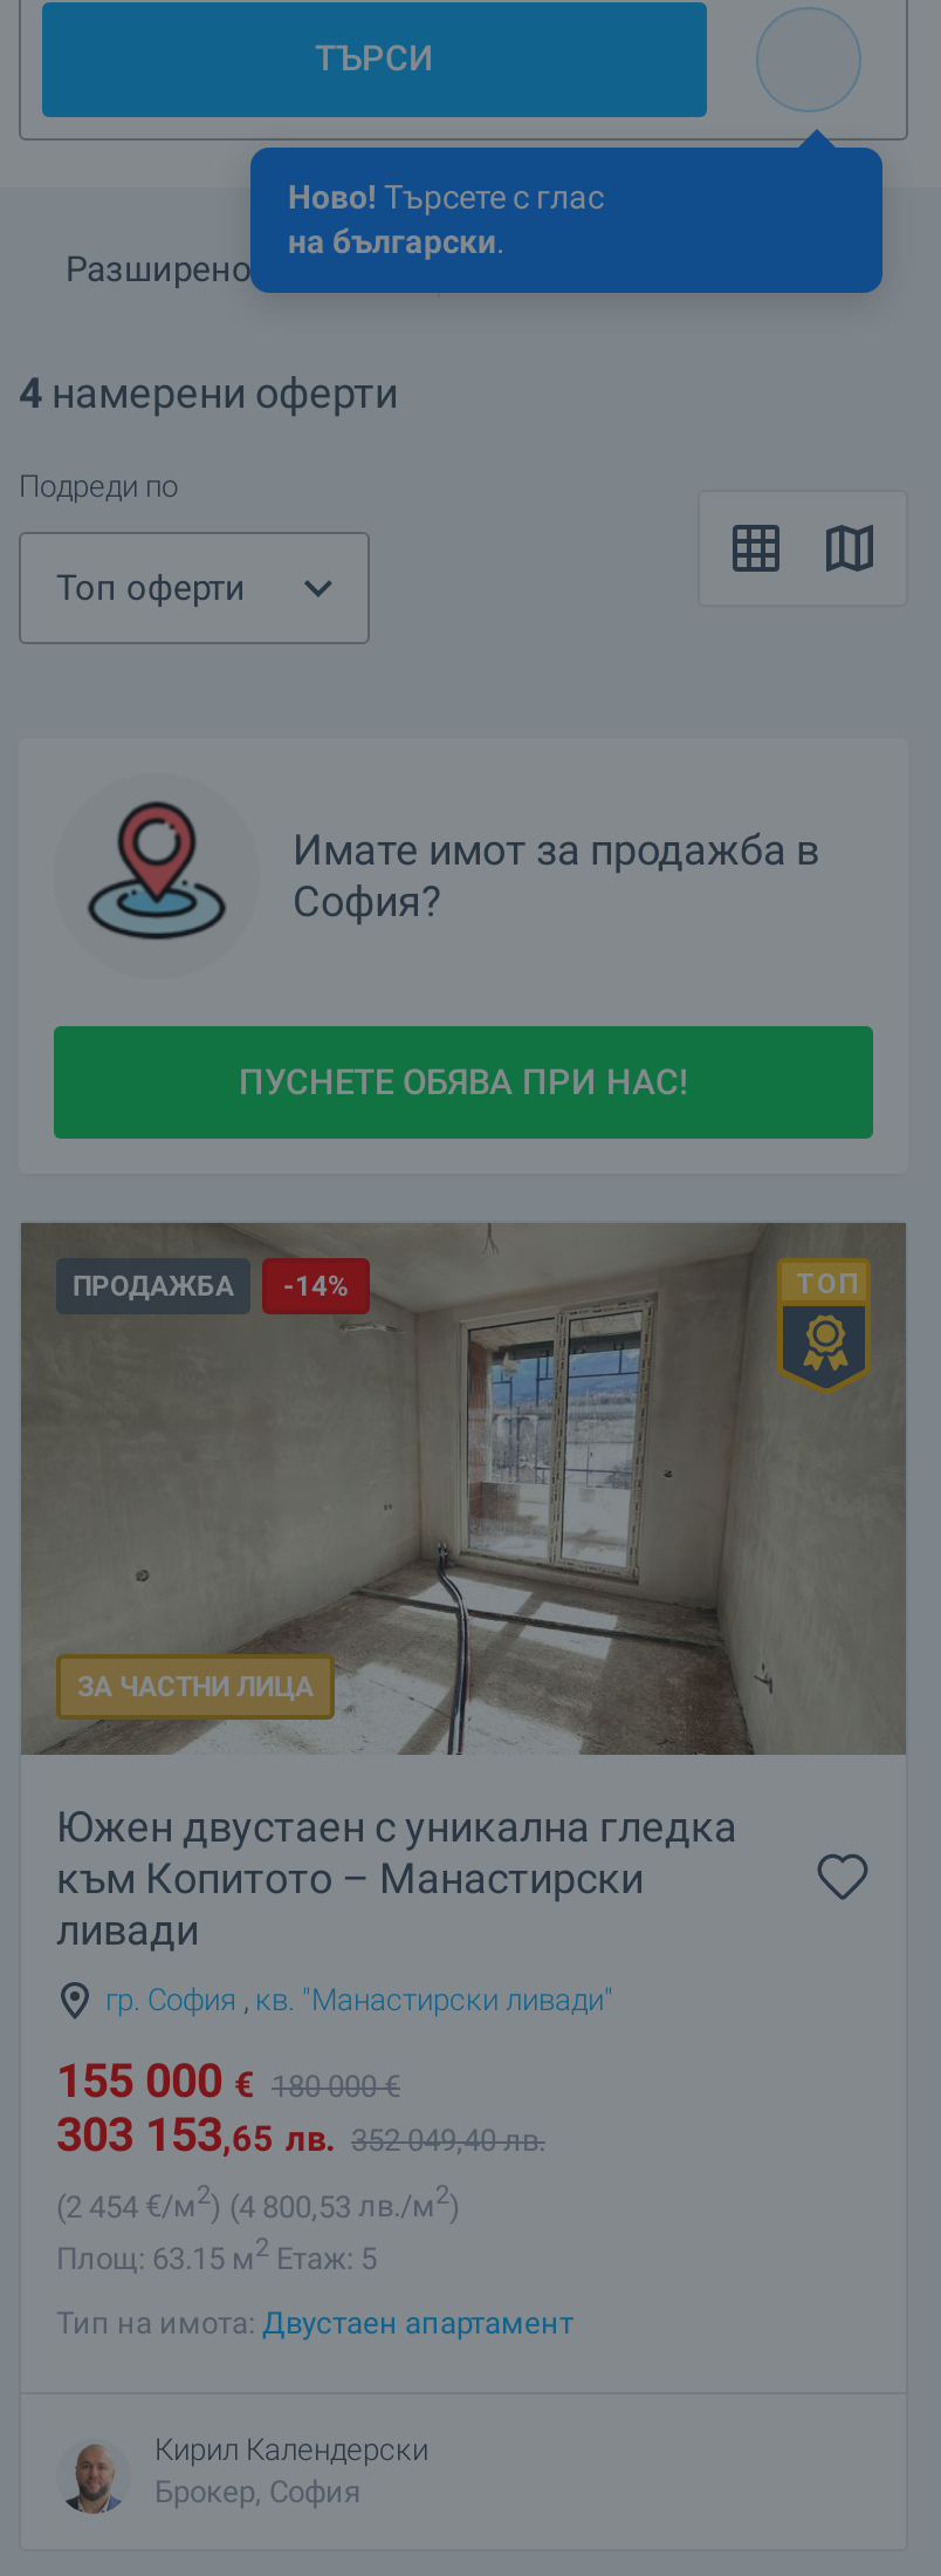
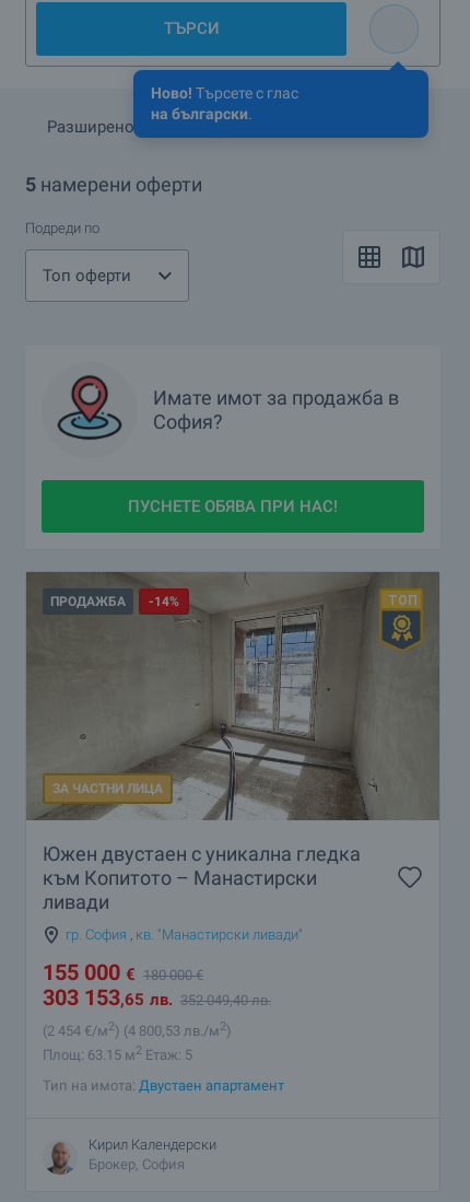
- 4 намерени оферти
+ 5 намерени оферти
